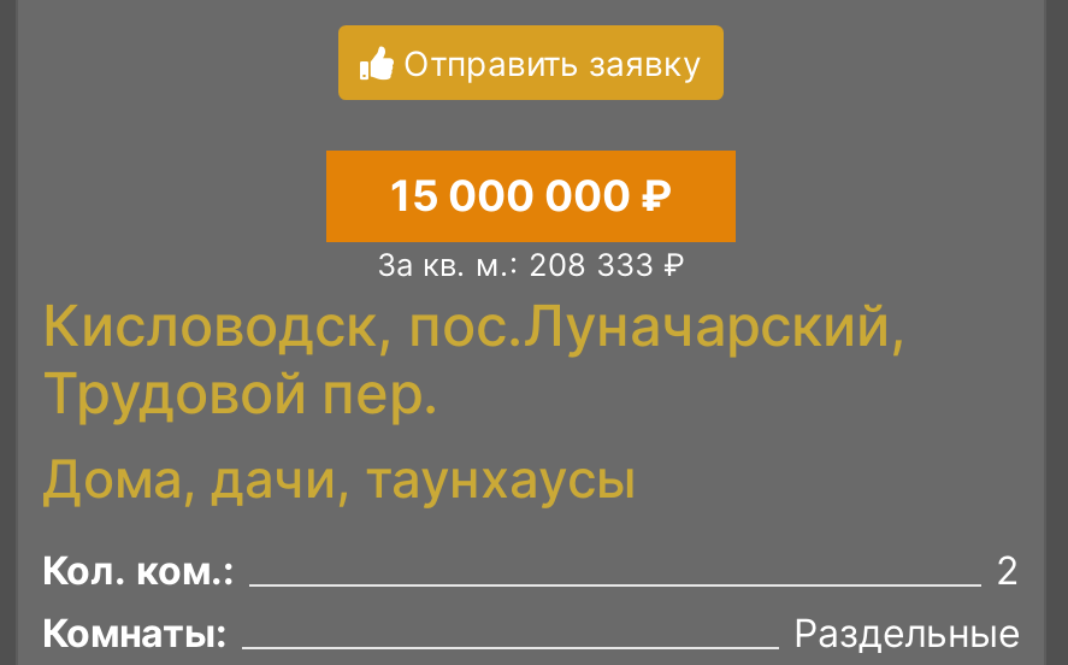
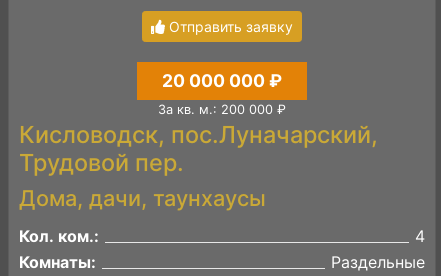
- 15 000 000 ₽
+ 20 000 000 ₽

- За кв. м.: 208 333 ₽
+ За кв. м.: 200 000 ₽

- 2
+ 4
